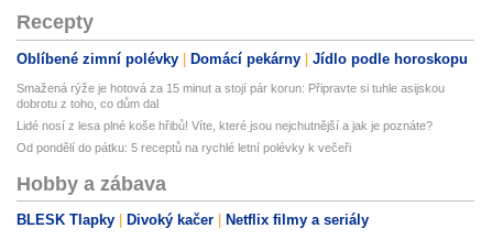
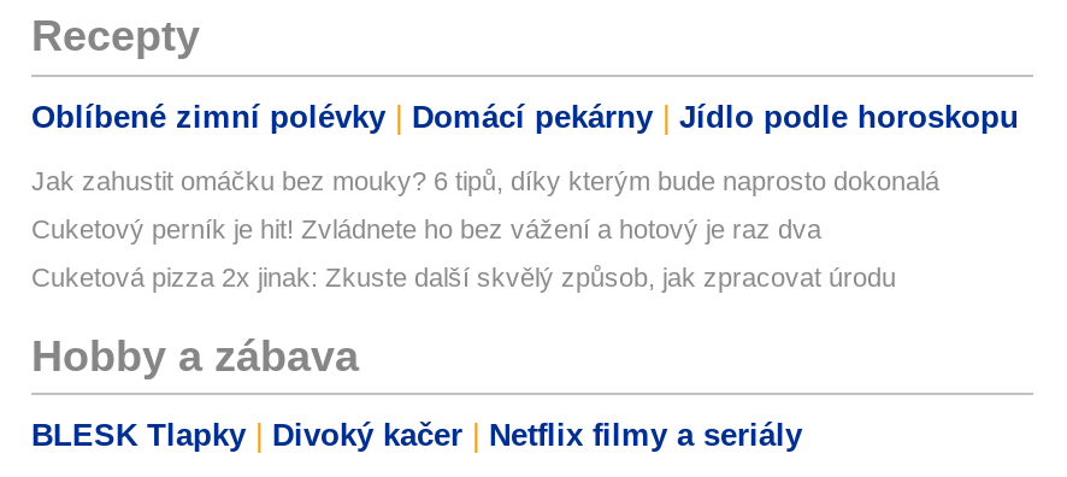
- Smažená rýže je hotová za 15 minut a stojí pár korun: Připravte si tuhle asijskou
- dobrotu z toho, co dům dal
+ Jak zahustit omáčku bez mouky? 6 tipů, díky kterým bude naprosto dokonalá

- Lidé nosí z lesa plné koše hřibů! Víte, které jsou nejchutnější a jak je poznáte?
+ Cuketový perník je hit! Zvládnete ho bez vážení a hotový je raz dva

- Od pondělí do pátku: 5 receptů na rychlé letní polévky k večeři
+ Cuketová pizza 2x jinak: Zkuste další skvělý způsob, jak zpracovat úrodu
